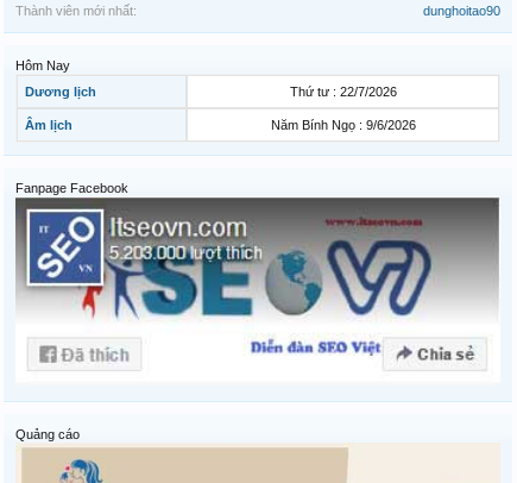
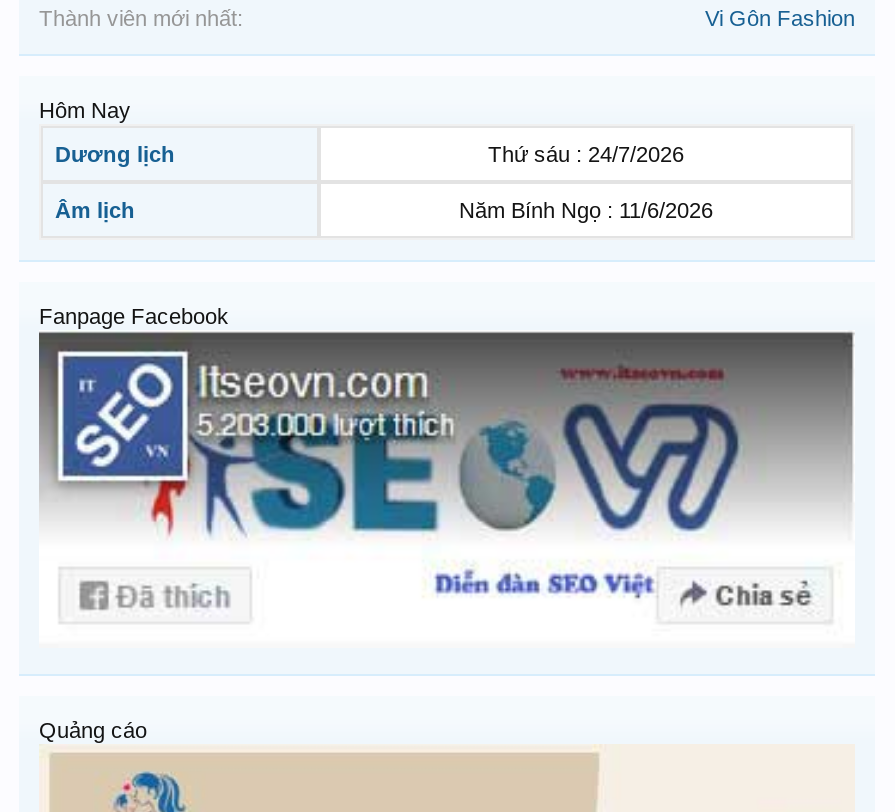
- dunghoitao90
+ Vi Gôn Fashion

- Thứ tư : 22/7/2026
+ Thứ sáu : 24/7/2026

- Năm Bính Ngọ : 9/6/2026
+ Năm Bính Ngọ : 11/6/2026
